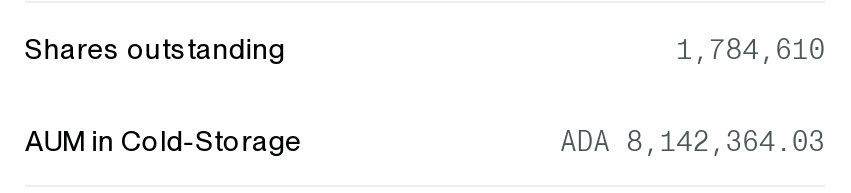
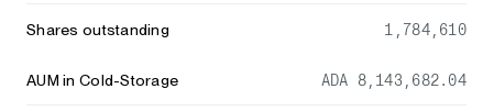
- ADA 8,142,364.03
+ ADA 8,143,682.04
